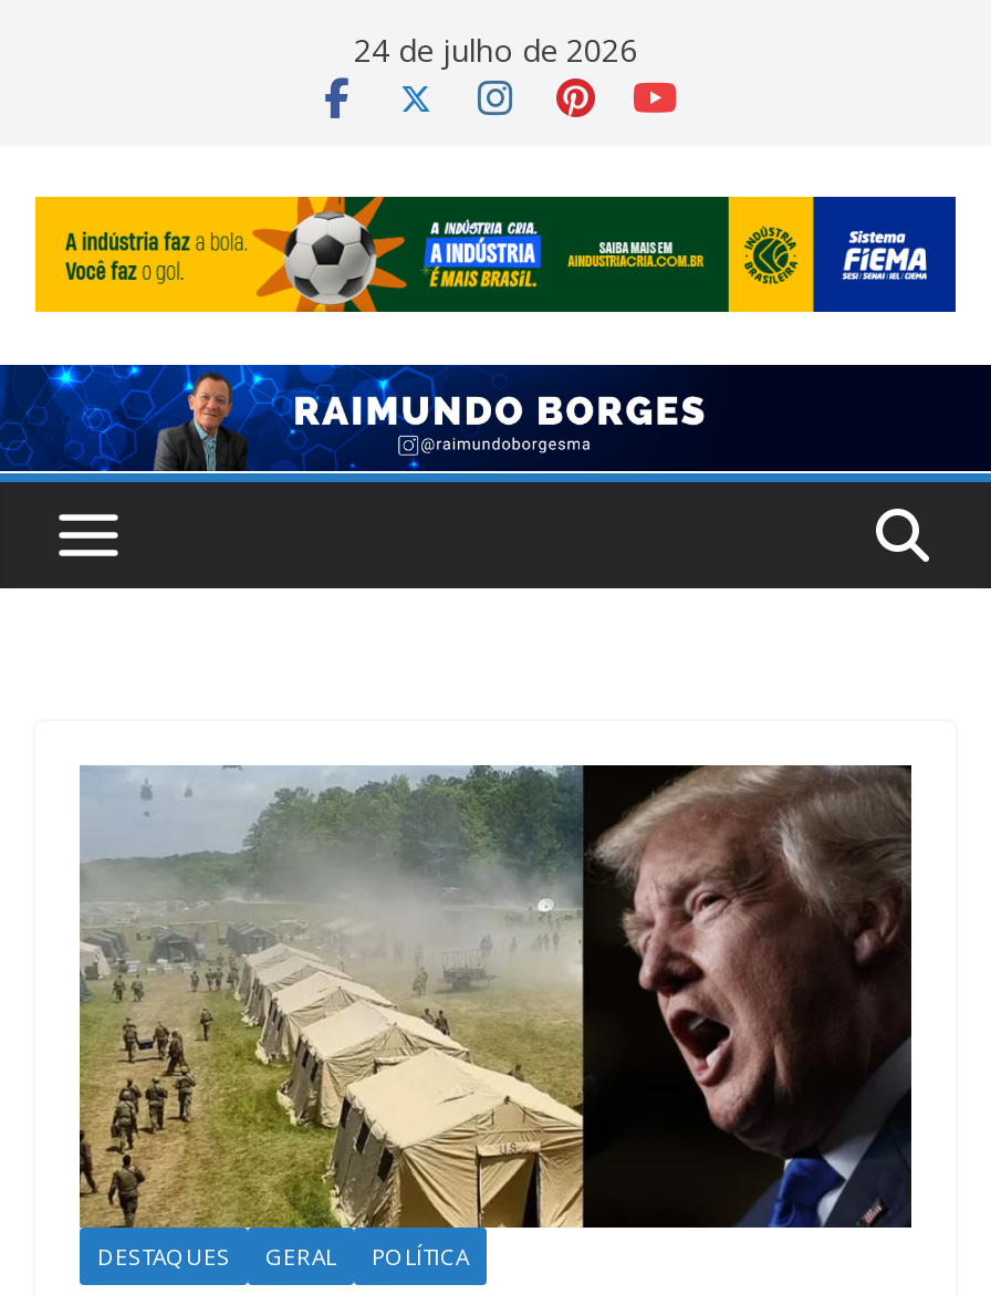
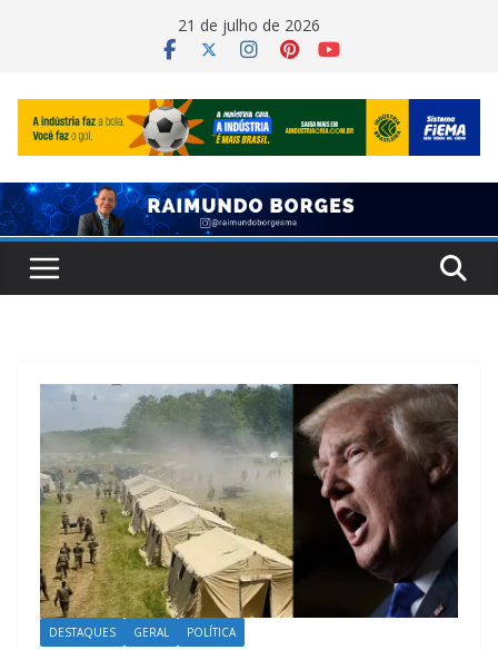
- 24 de julho de 2026
+ 21 de julho de 2026
